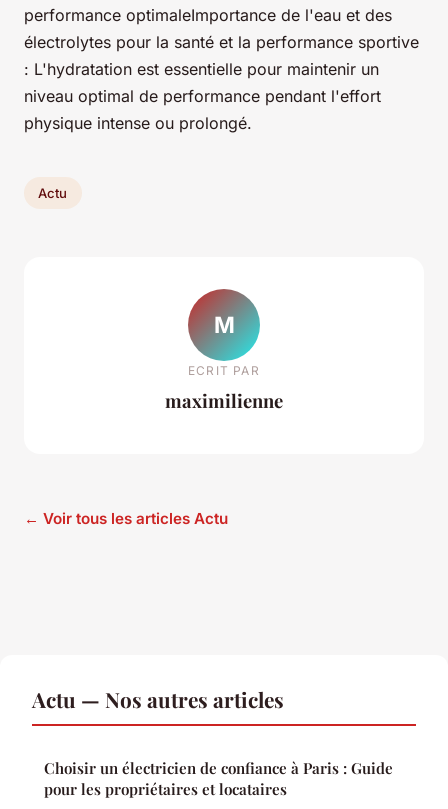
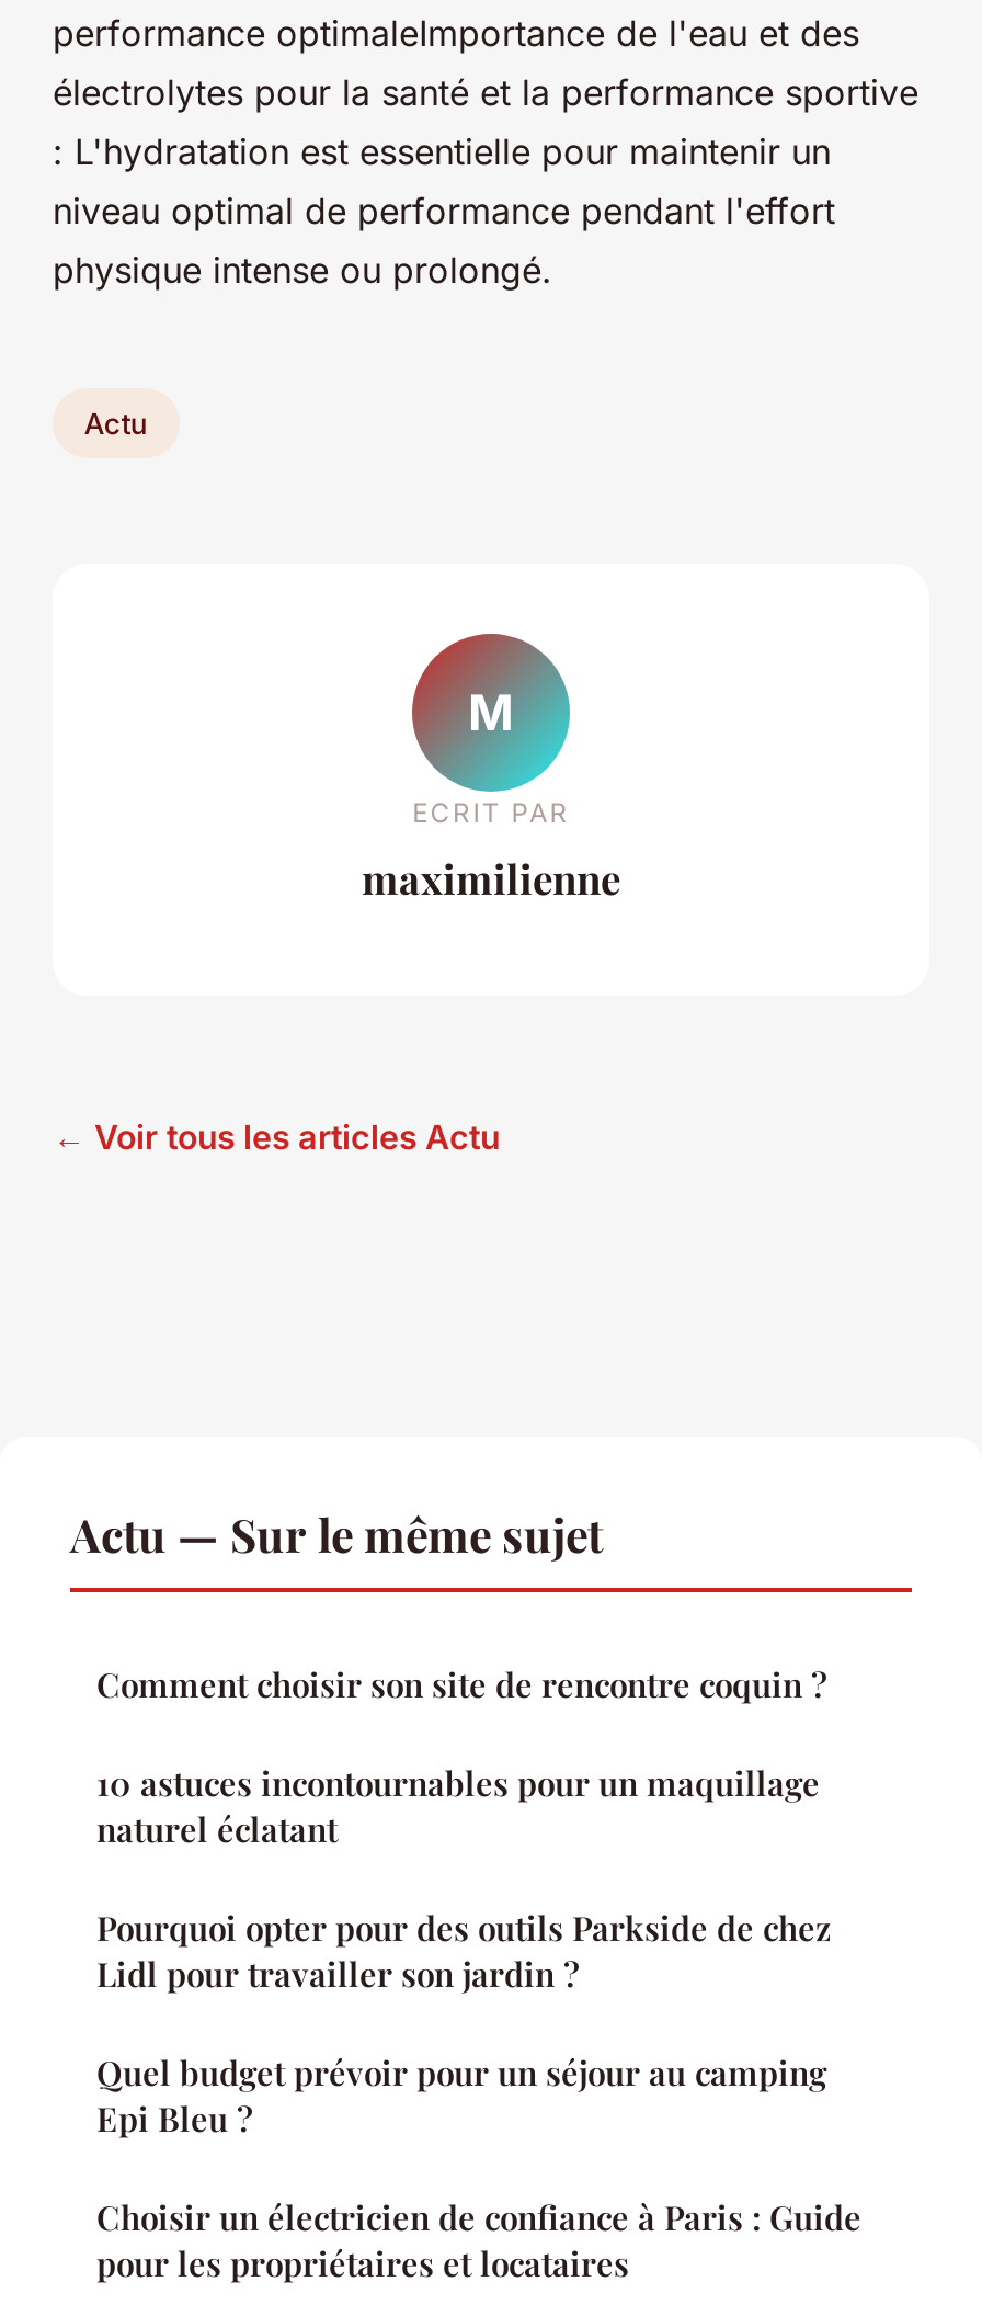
- Actu — Nos autres articles
+ Actu — Sur le même sujet
+ Comment choisir son site de rencontre coquin ?
+ 10 astuces incontournables pour un maquillage
+ naturel éclatant
+ Pourquoi opter pour des outils Parkside de chez
+ Lidl pour travailler son jardin ?
+ Quel budget prévoir pour un séjour au camping
+ Epi Bleu ?
